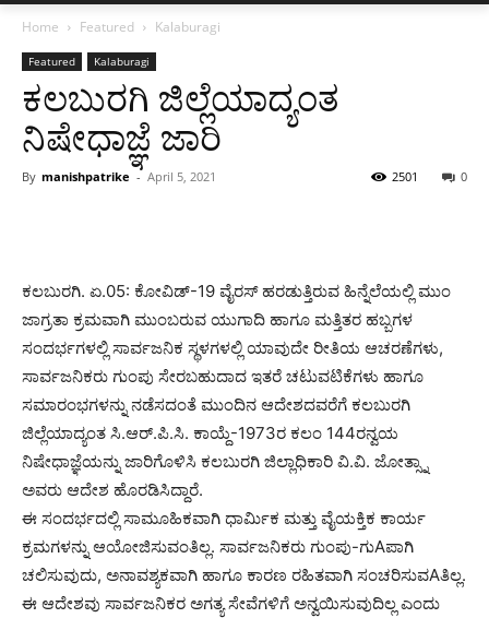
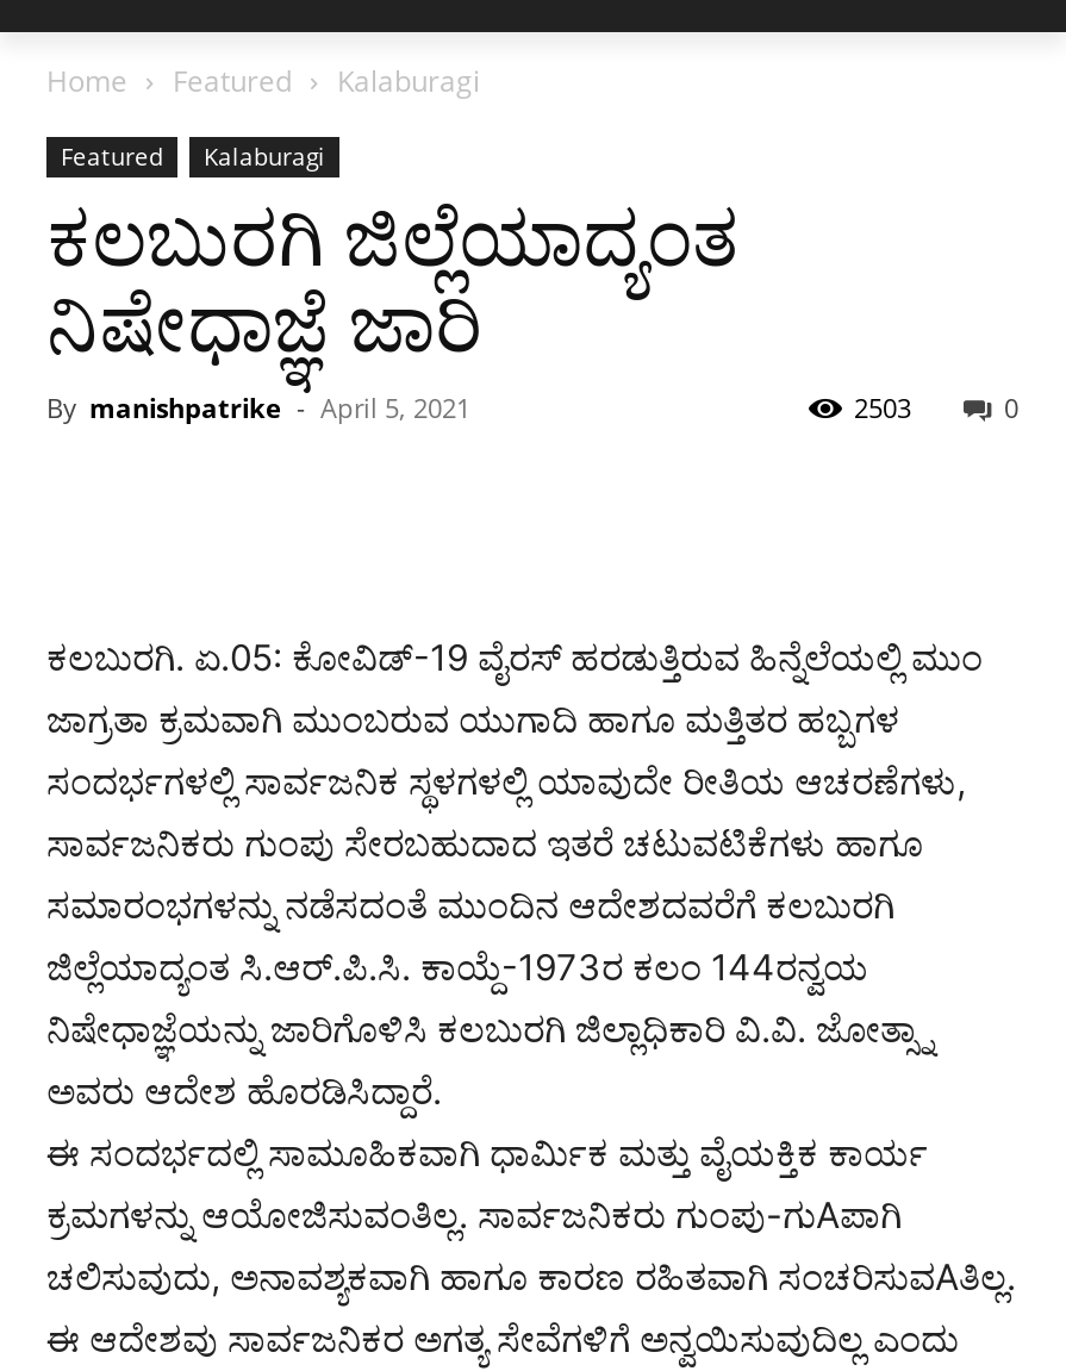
- 2501
+ 2503
